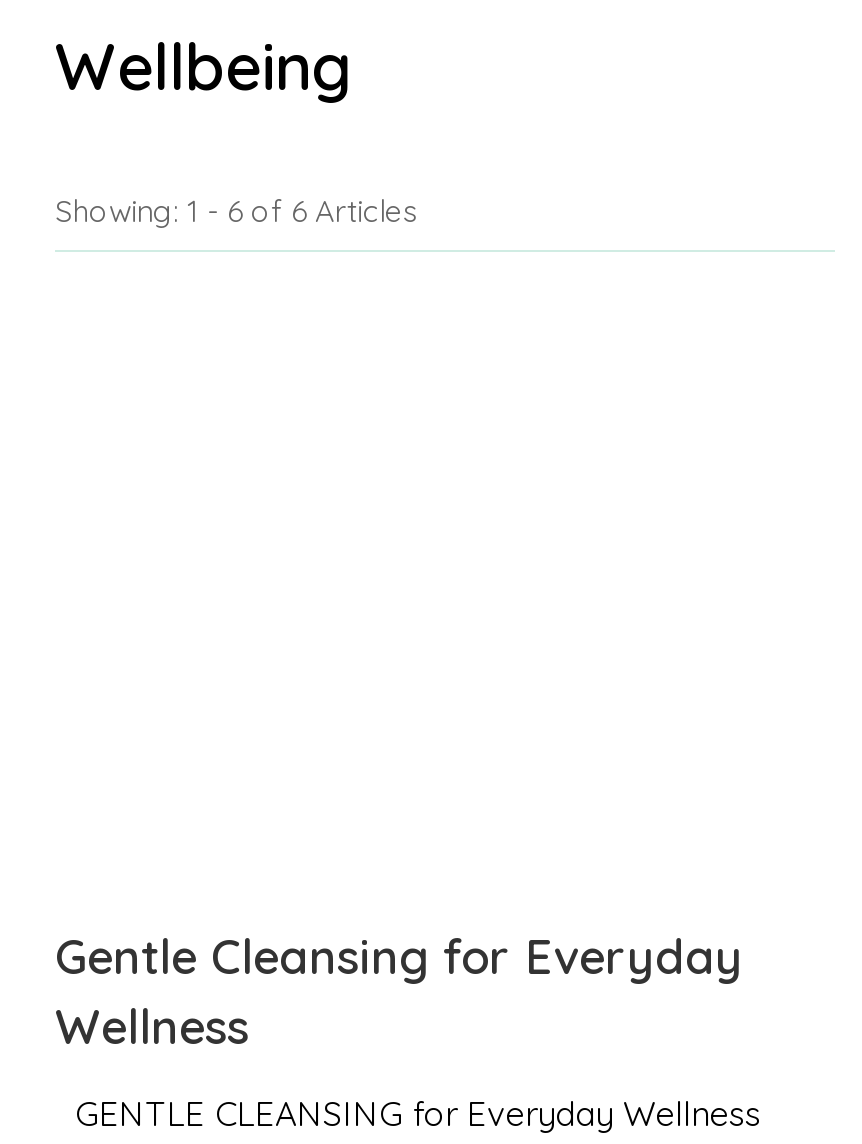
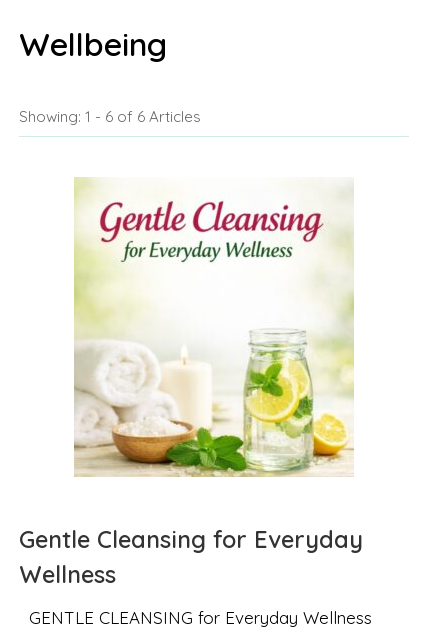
+ [image]
